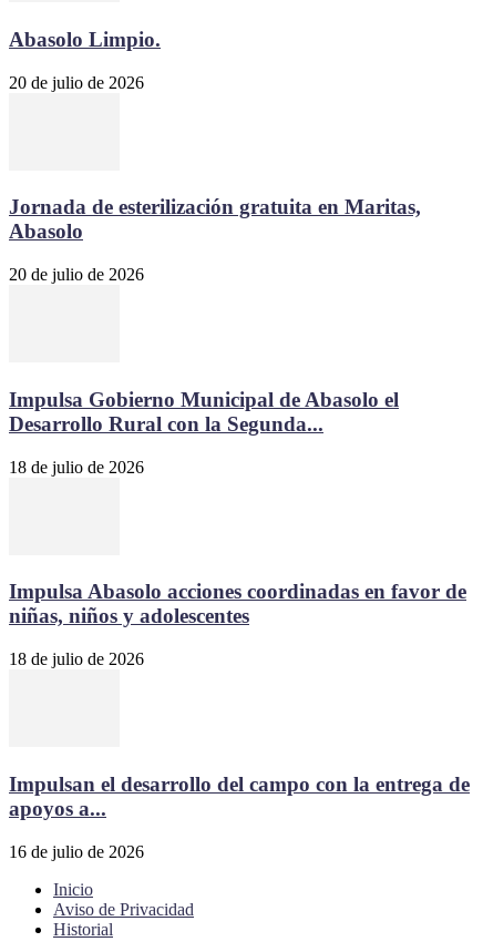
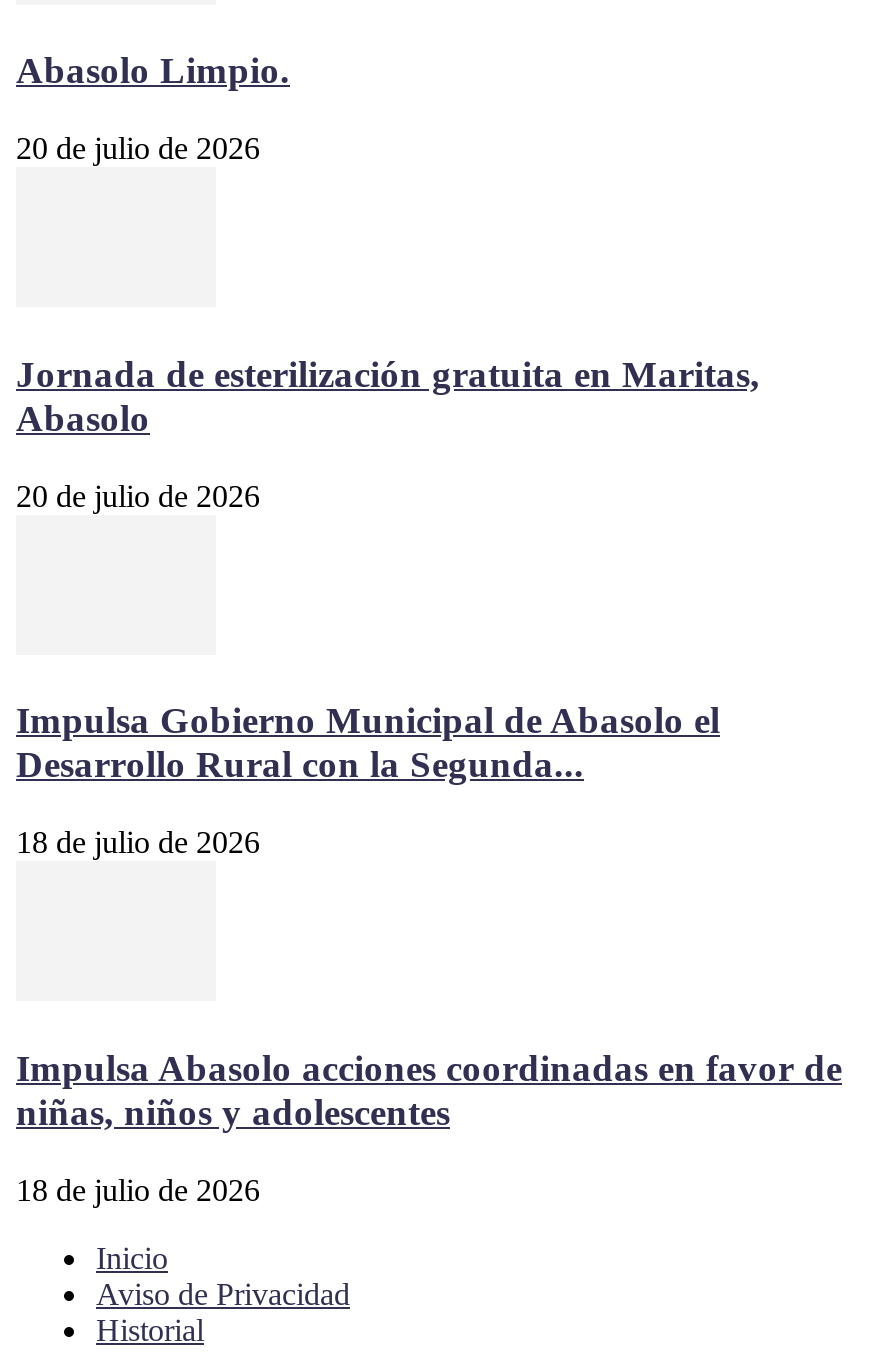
- Impulsan el desarrollo del campo con la entrega de
- apoyos a...
- 16 de julio de 2026
